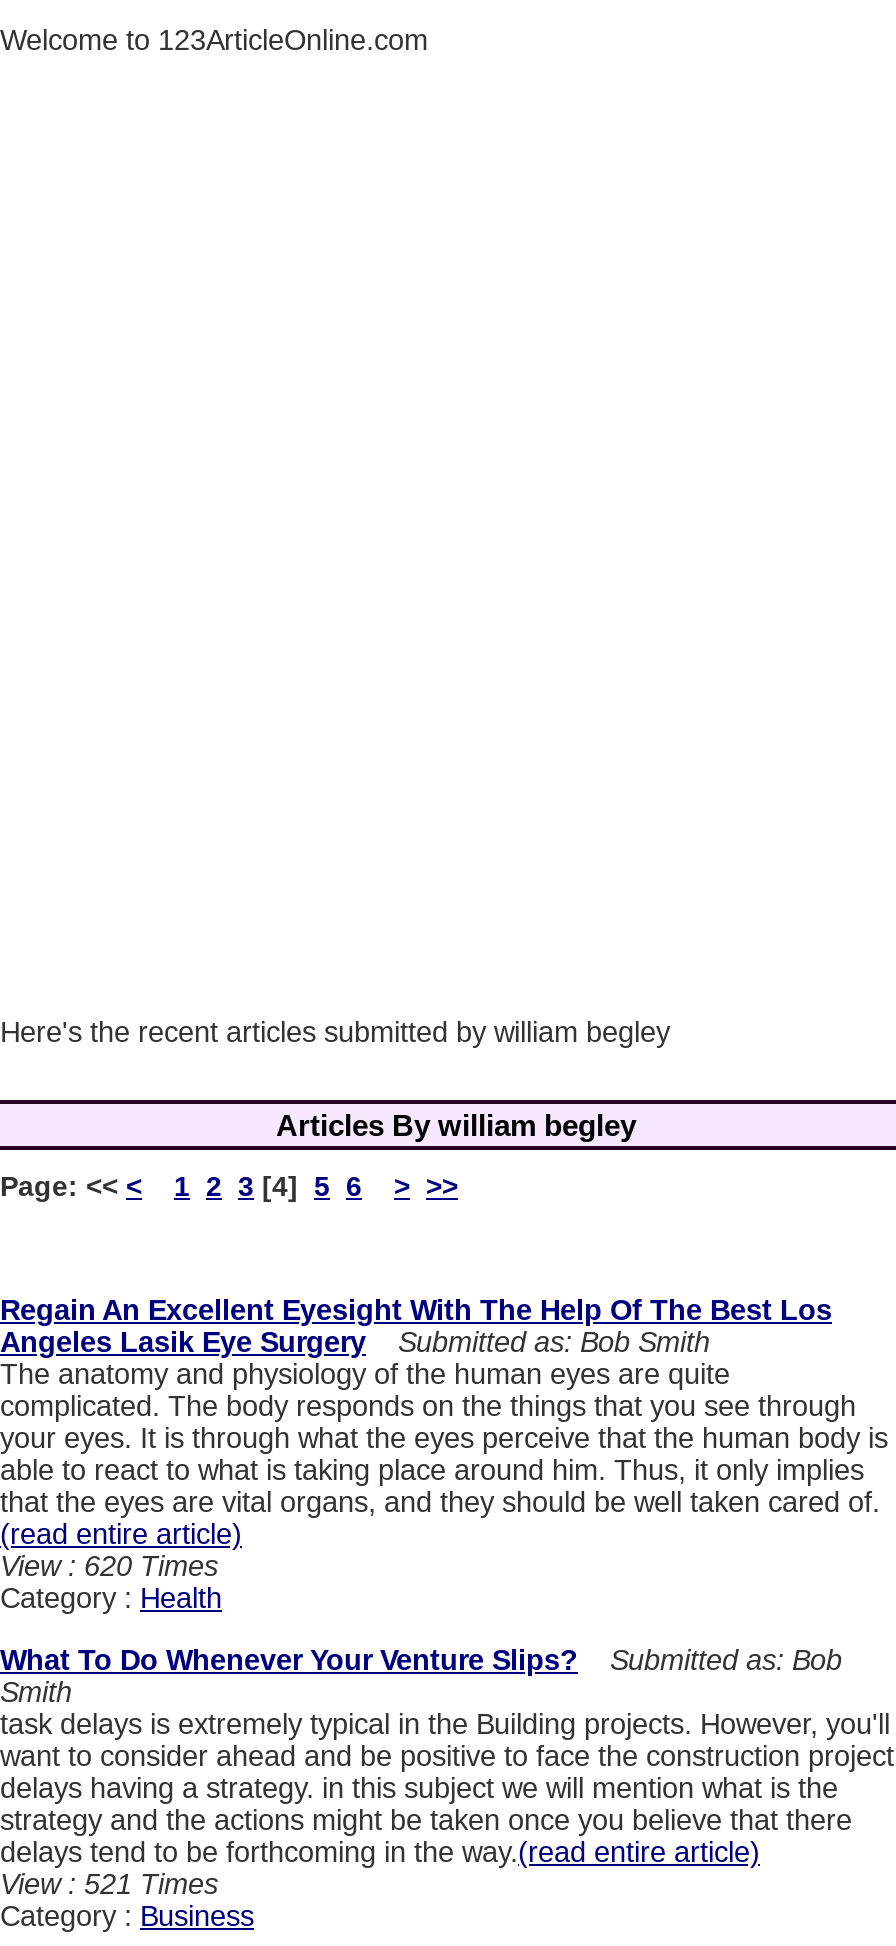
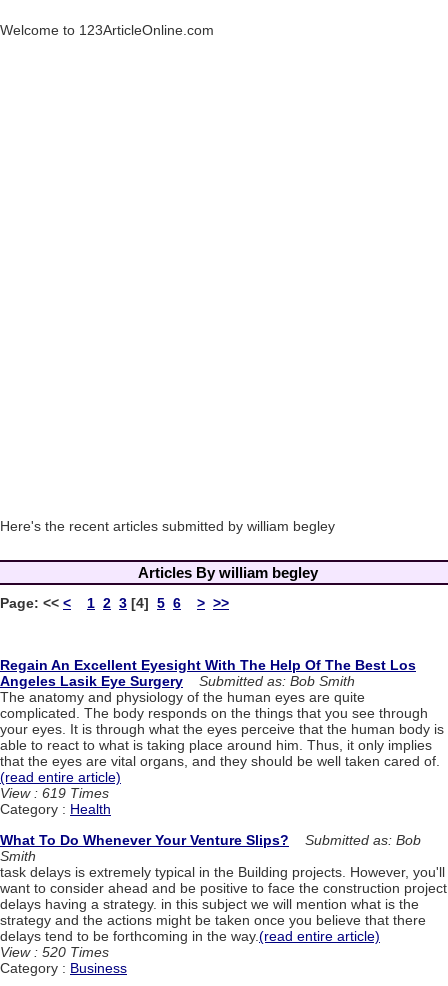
- View : 620 Times
+ View : 619 Times

- View : 521 Times
+ View : 520 Times
